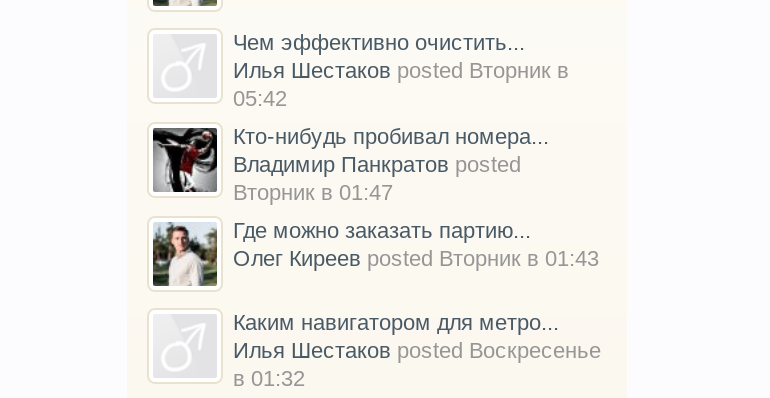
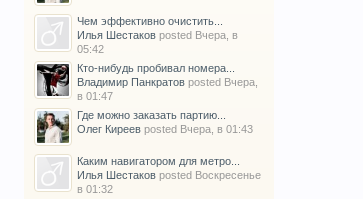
- Илья Шестаков posted Вторник в
+ Илья Шестаков posted Вчера, в

- Владимир Панкратов posted
- Вторник в 01:47
+ Владимир Панкратов posted Вчера,
+ в 01:47

- Олег Киреев posted Вторник в 01:43
+ Олег Киреев posted Вчера, в 01:43
